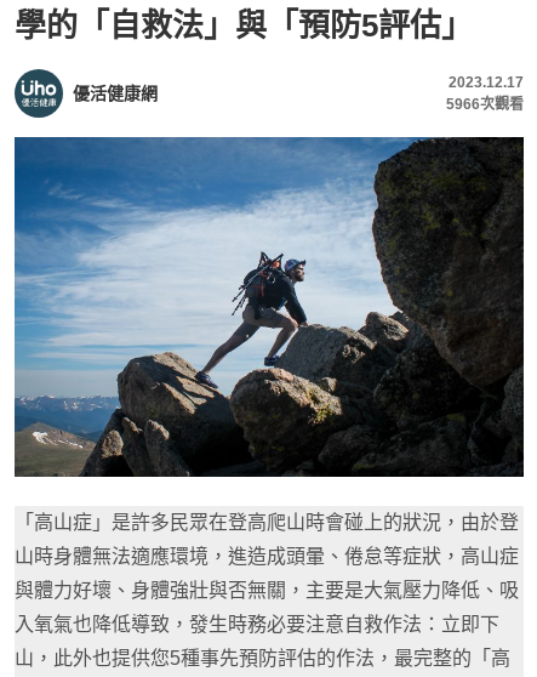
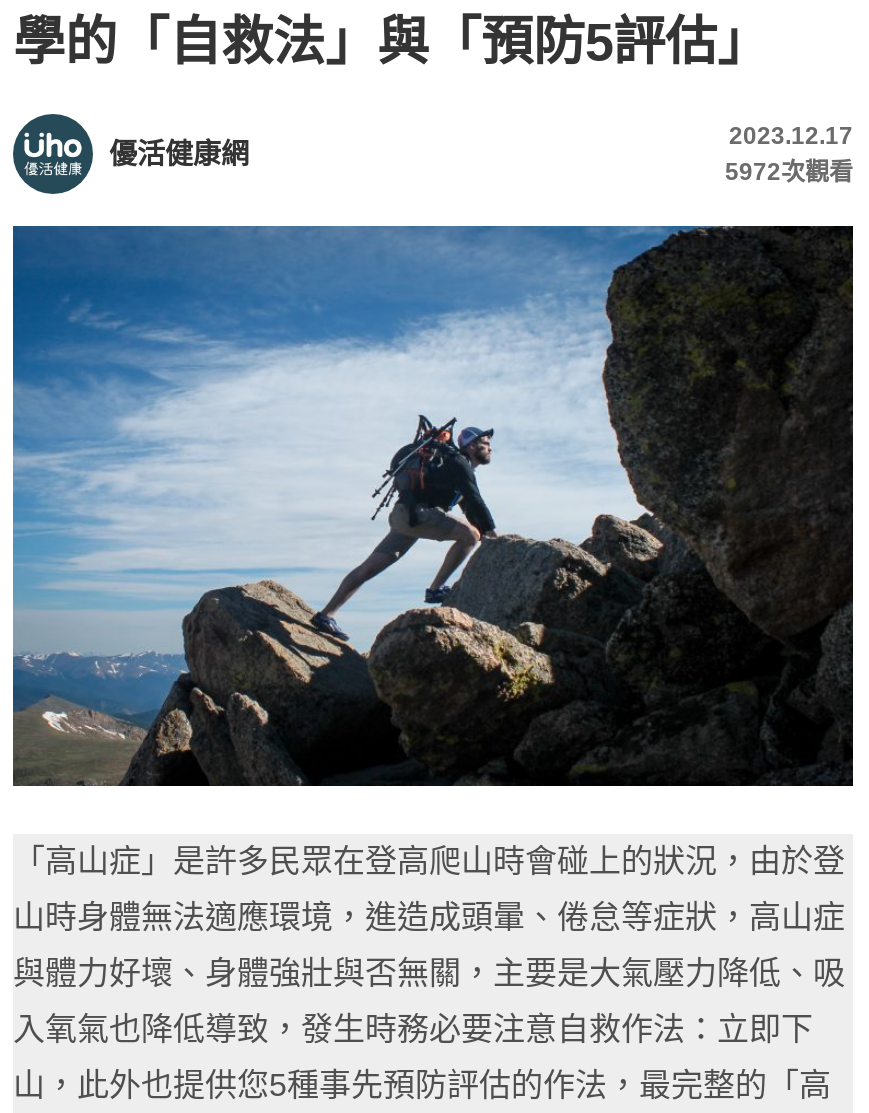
- 5966次觀看
+ 5972次觀看
